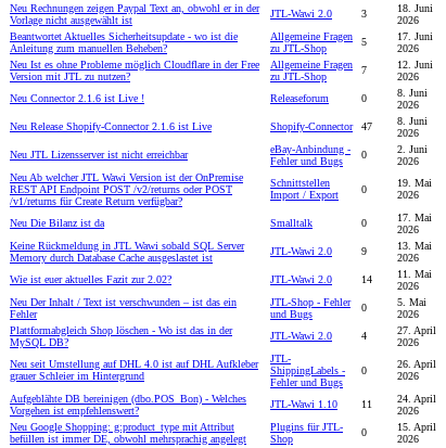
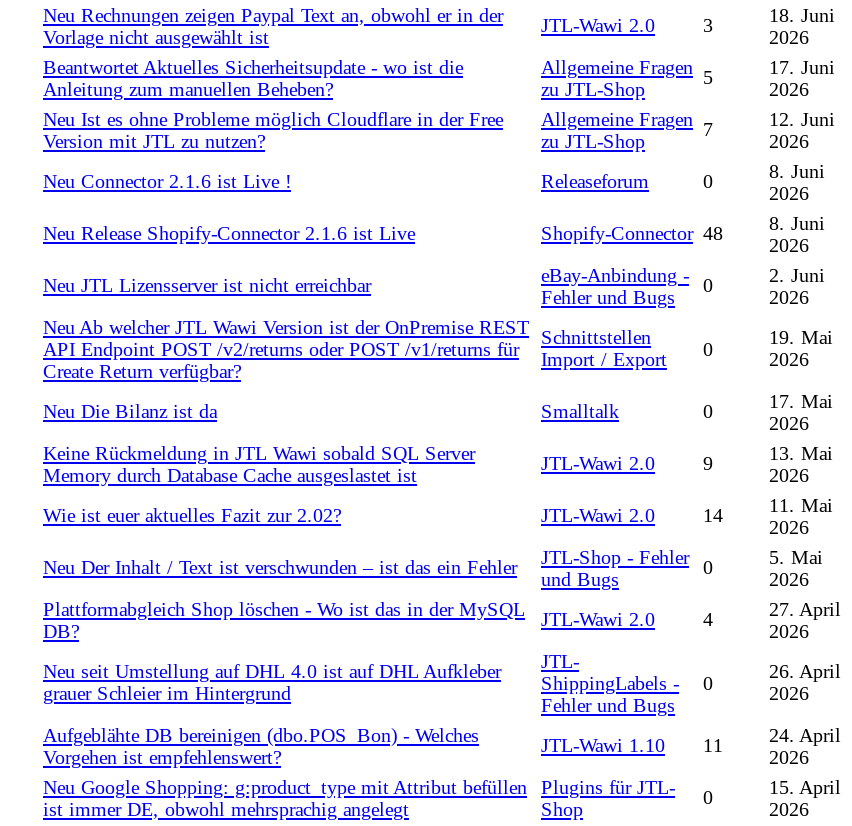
- Shopify-Connector
- 47
+ Shopify-Connector 48
